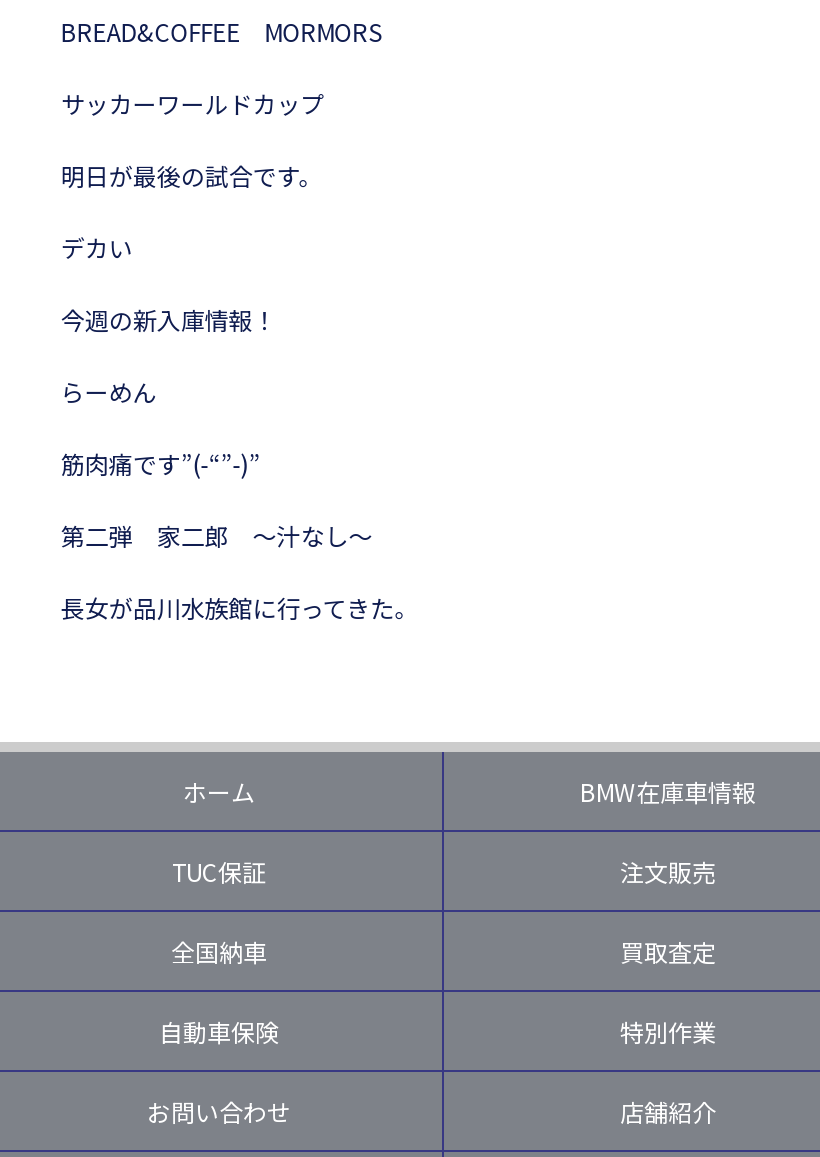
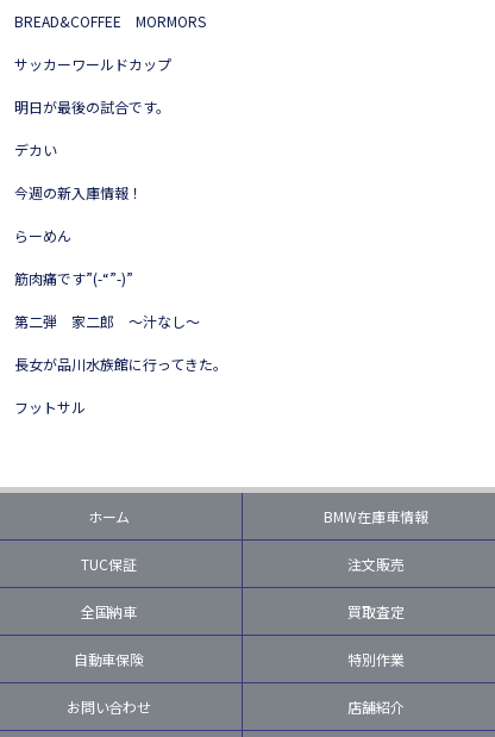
+ フットサル
